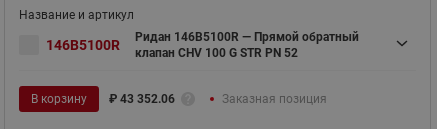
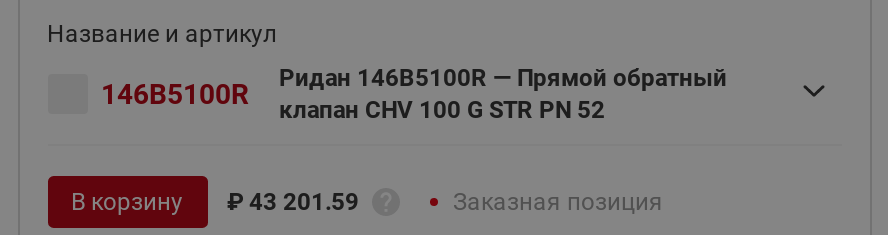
- В корзину ₽ 43 352.06
+ В корзину ₽ 43 201.59
